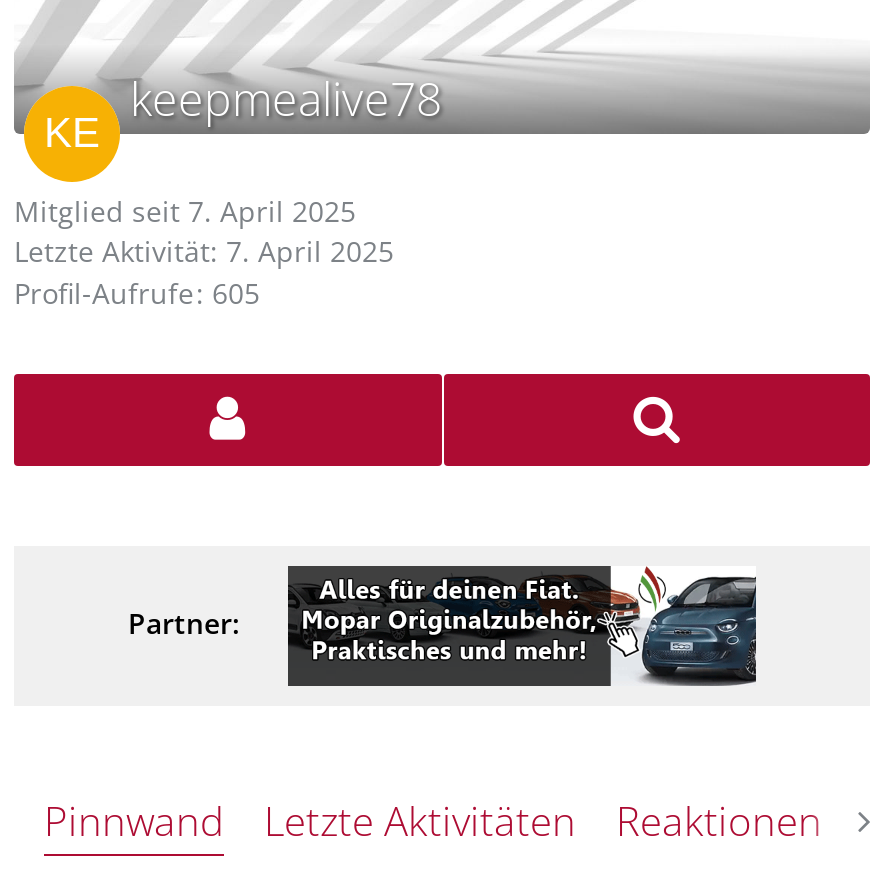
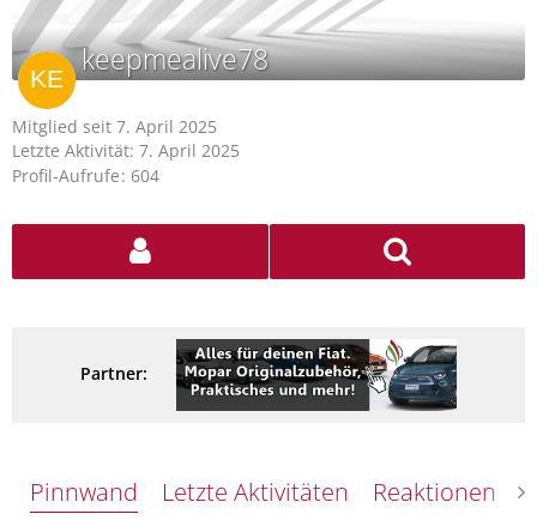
- Profil-Aufrufe 605
+ Profil-Aufrufe 604
